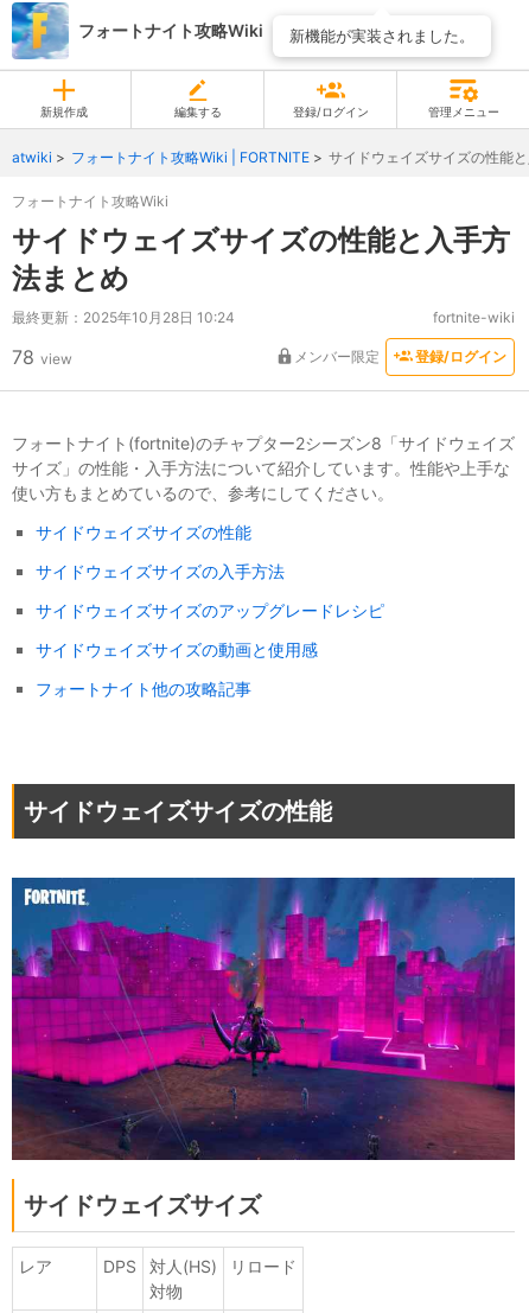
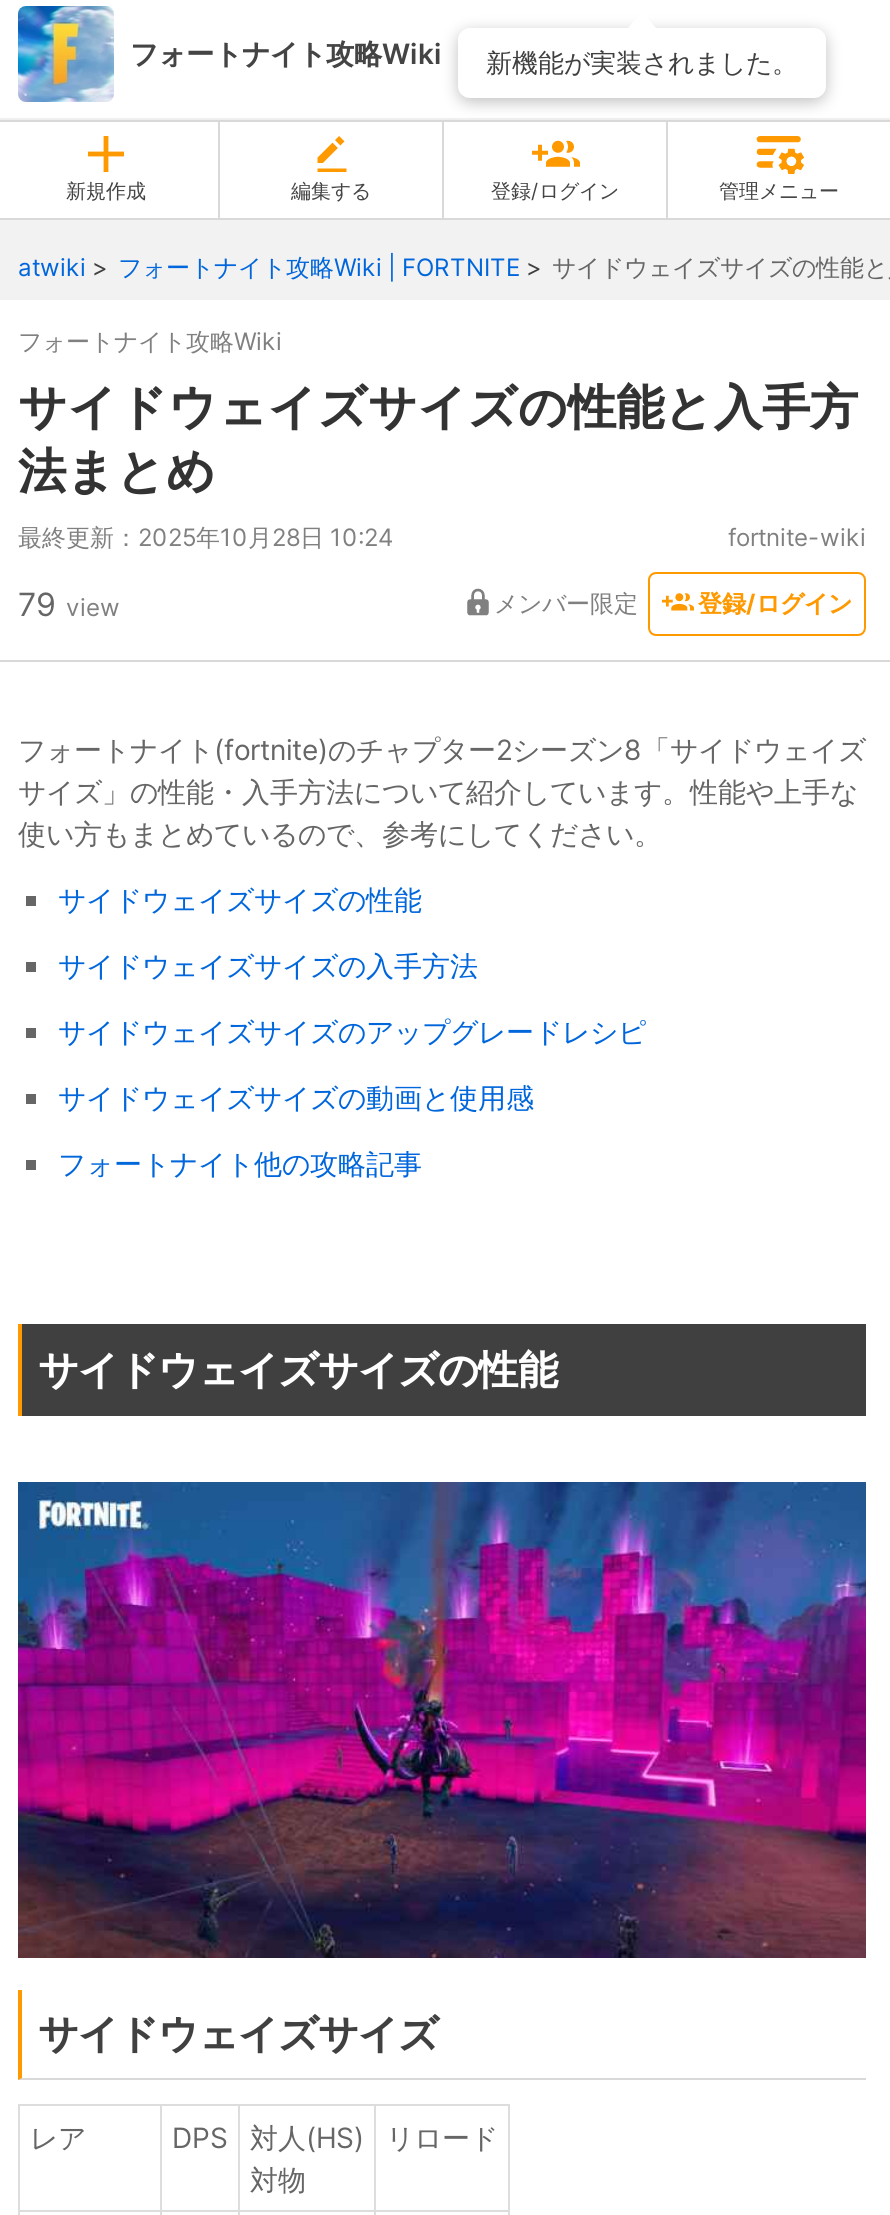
- 78 view
+ 79 view
